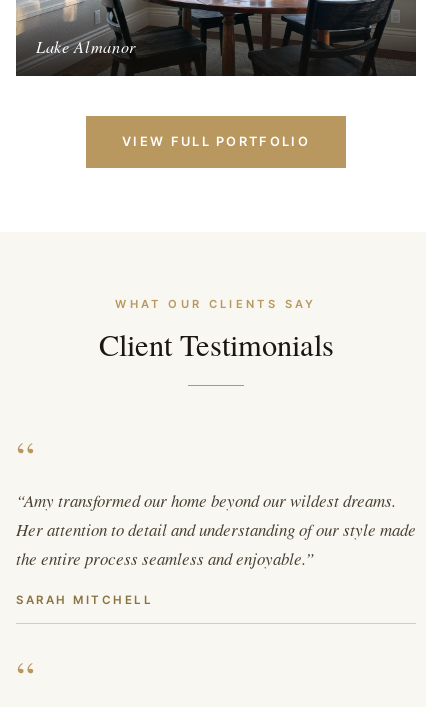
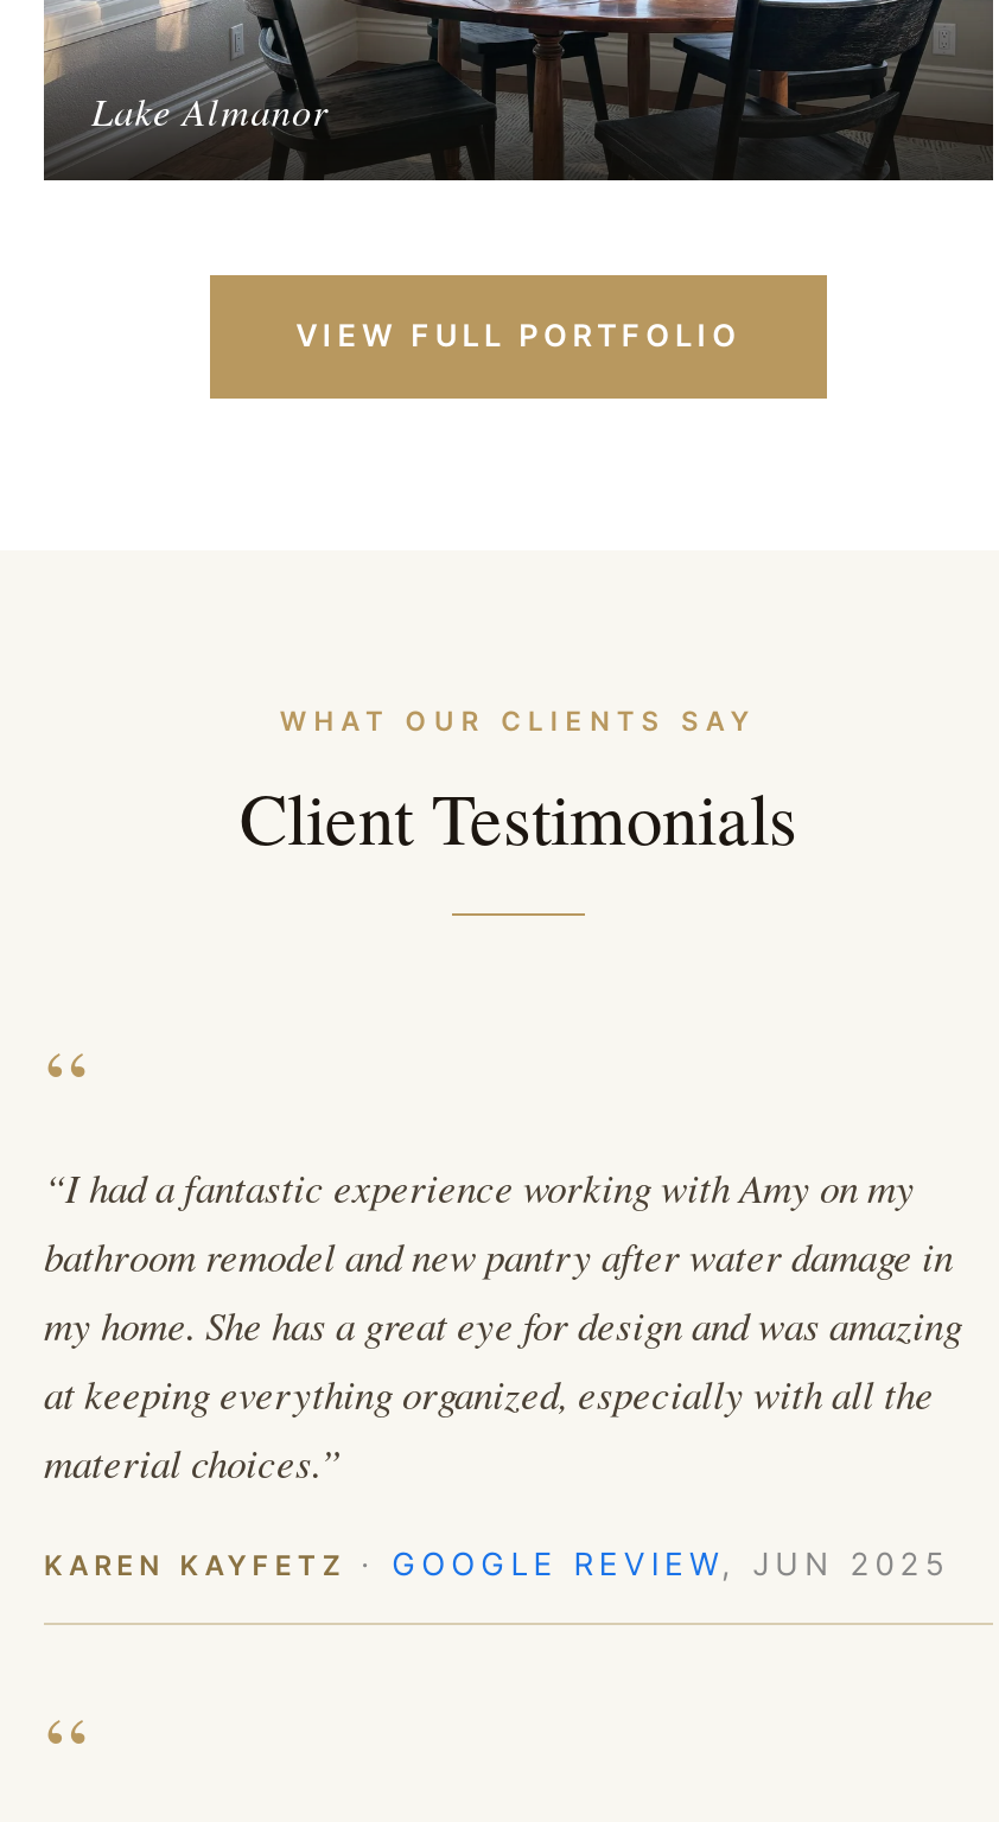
- “Amy transformed our home beyond our wildest dreams.
- Her attention to detail and understanding of our style made
- the entire process seamless and enjoyable.”
+ “I had a fantastic experience working with Amy on my
+ bathroom remodel and new pantry after water damage in
+ my home. She has a great eye for design and was amazing
+ at keeping everything organized, especially with all the
+ material choices.”

- SARAH MITCHELL
+ KAREN KAYFETZ · GOOGLE REVIEW, JUN 2025
